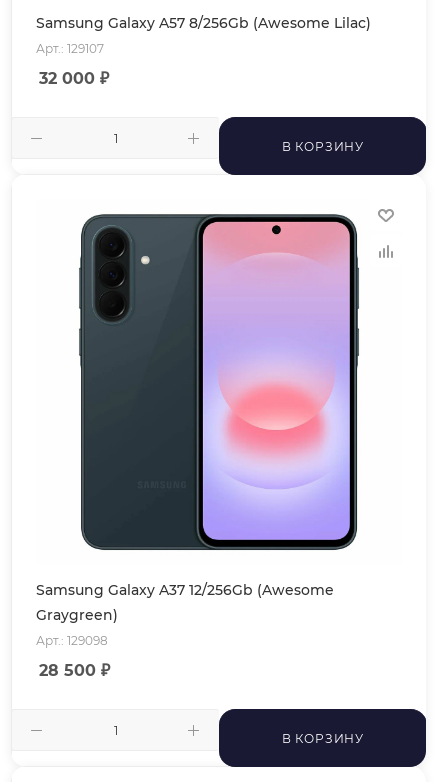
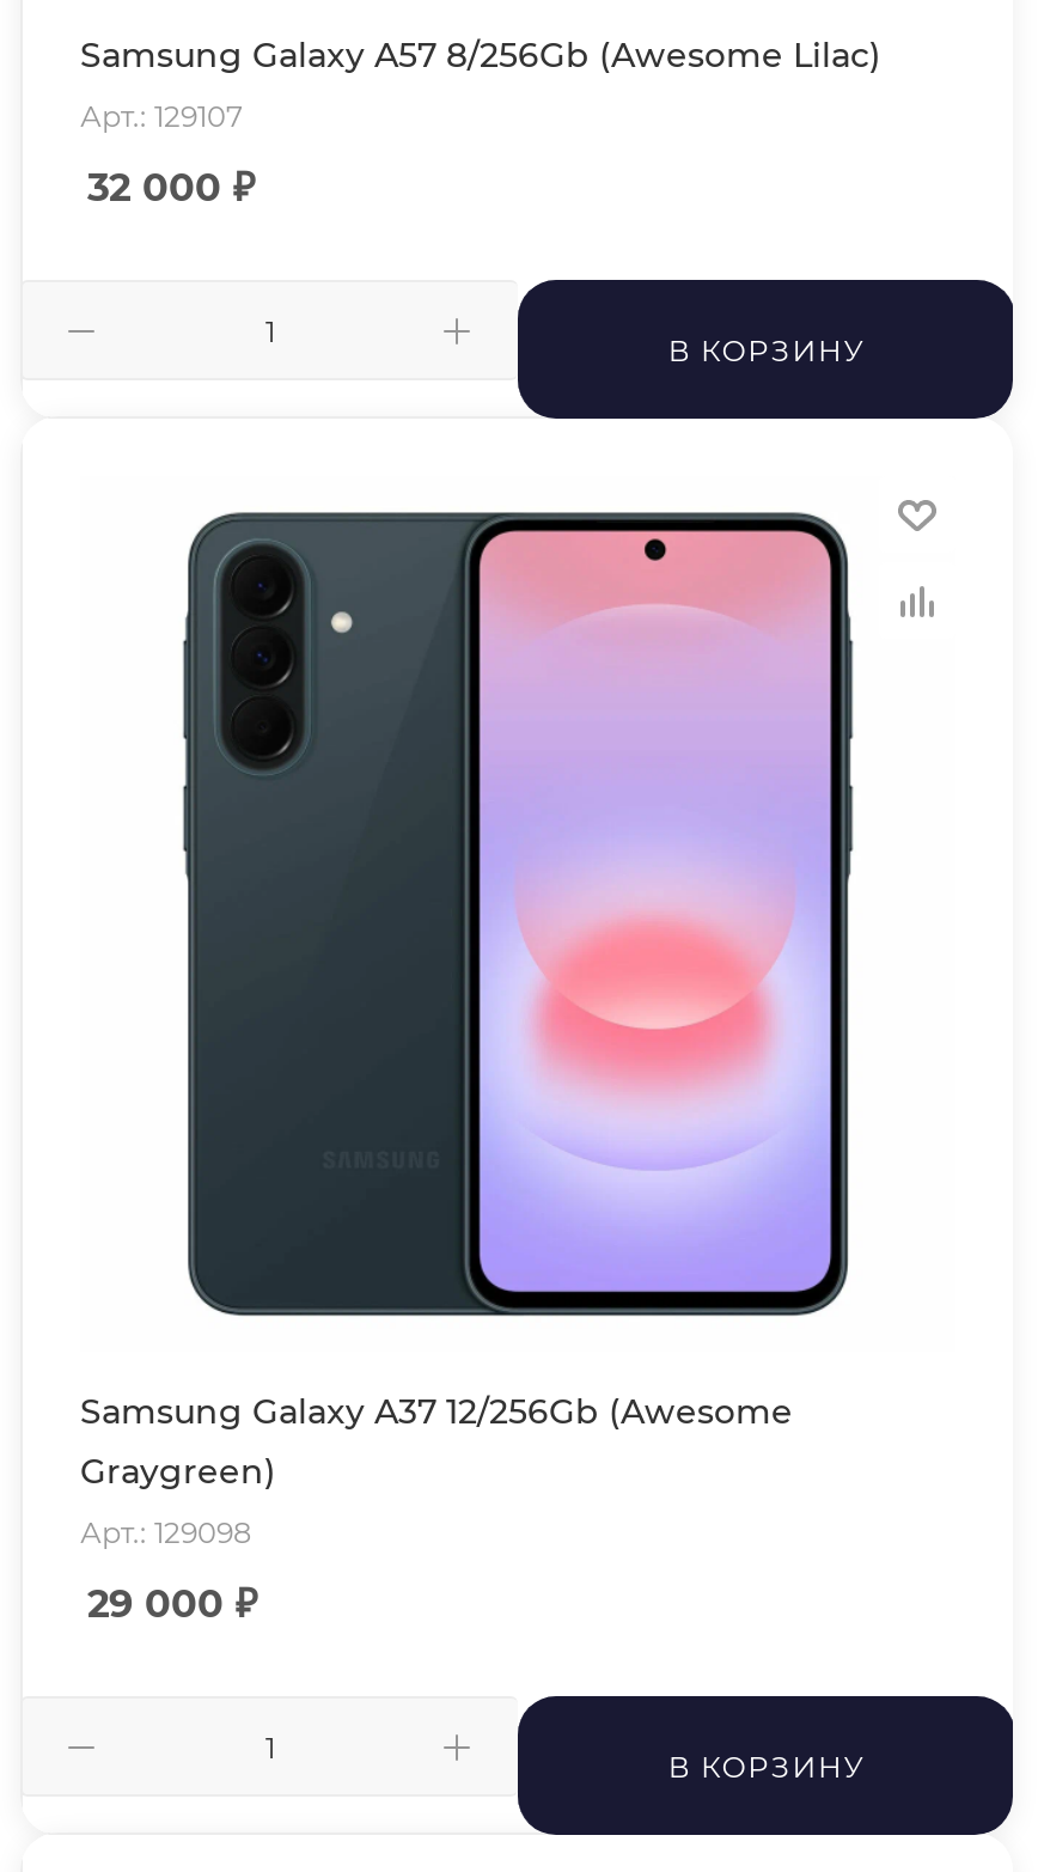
- 28 500 ₽
+ 29 000 ₽
